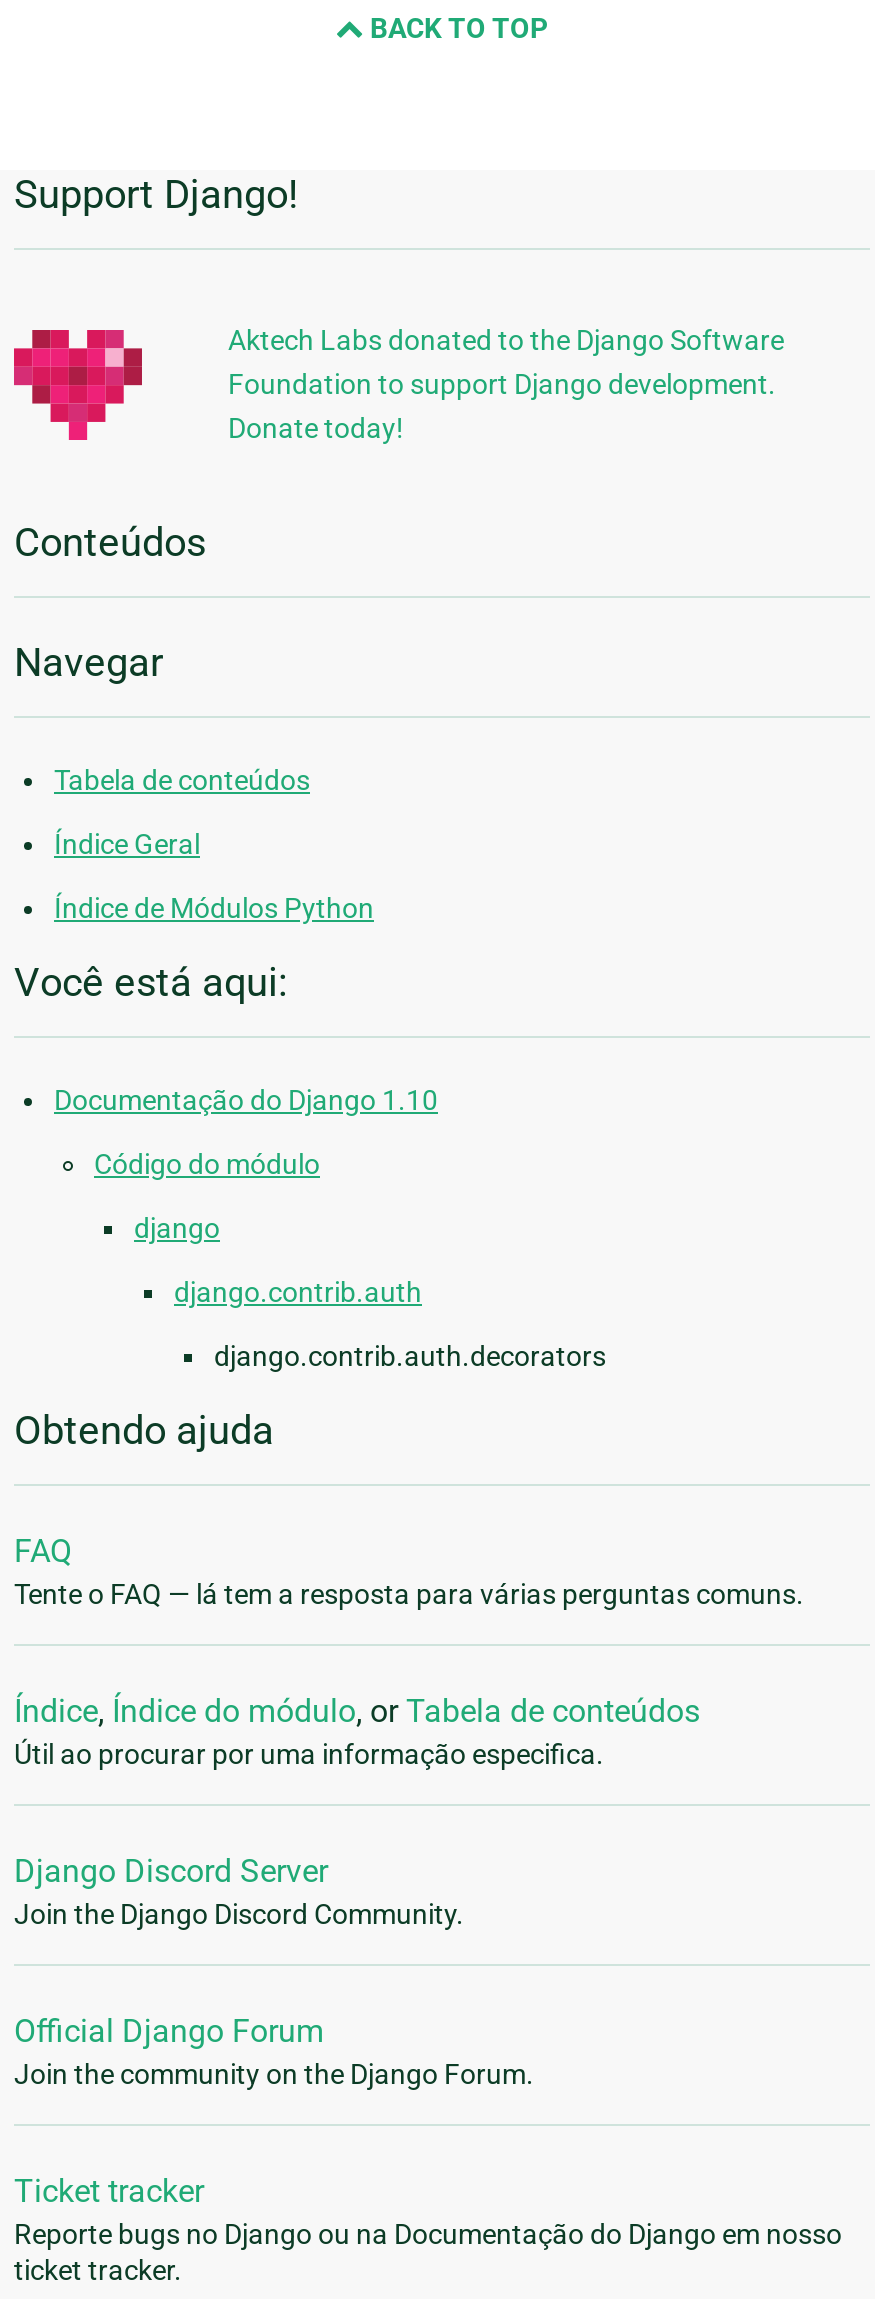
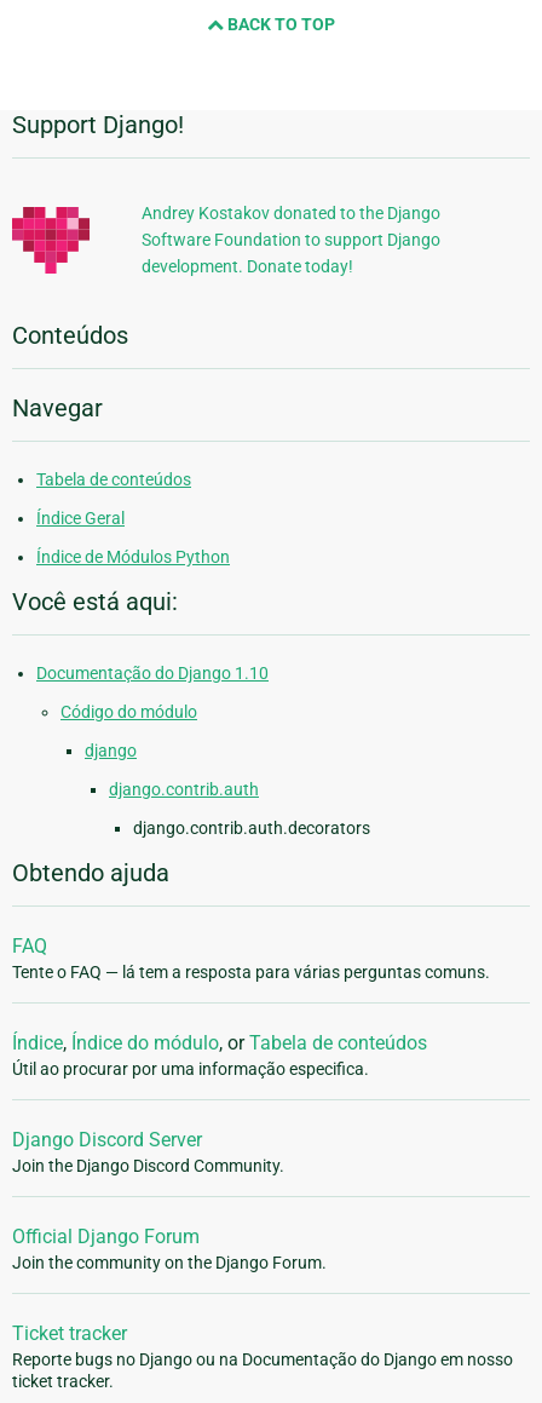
- Aktech Labs donated to the Django Software
- Foundation to support Django development.
- Donate today!
+ Andrey Kostakov donated to the Django
+ Software Foundation to support Django
+ development. Donate today!
